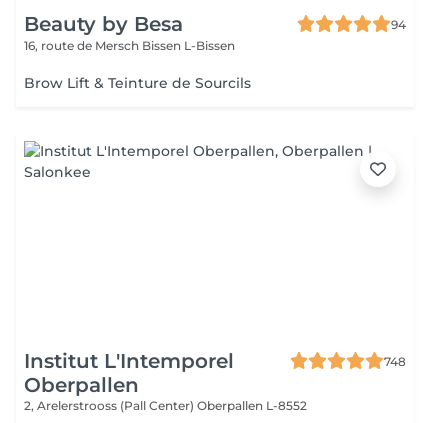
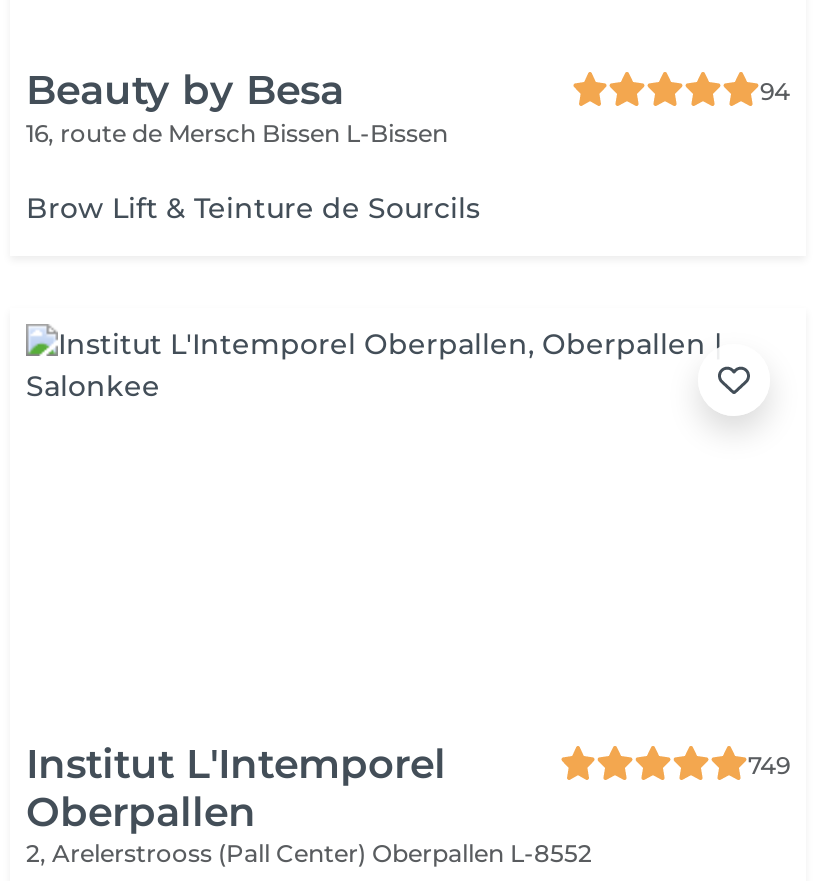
- 748
+ 749
